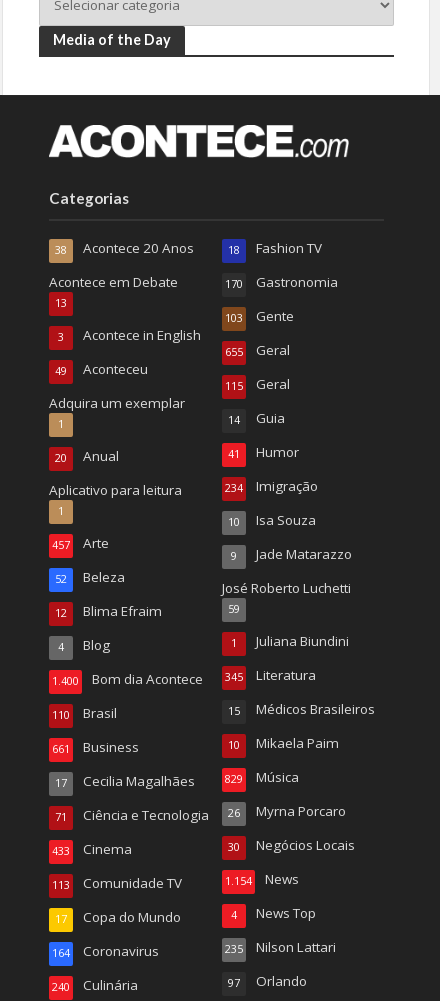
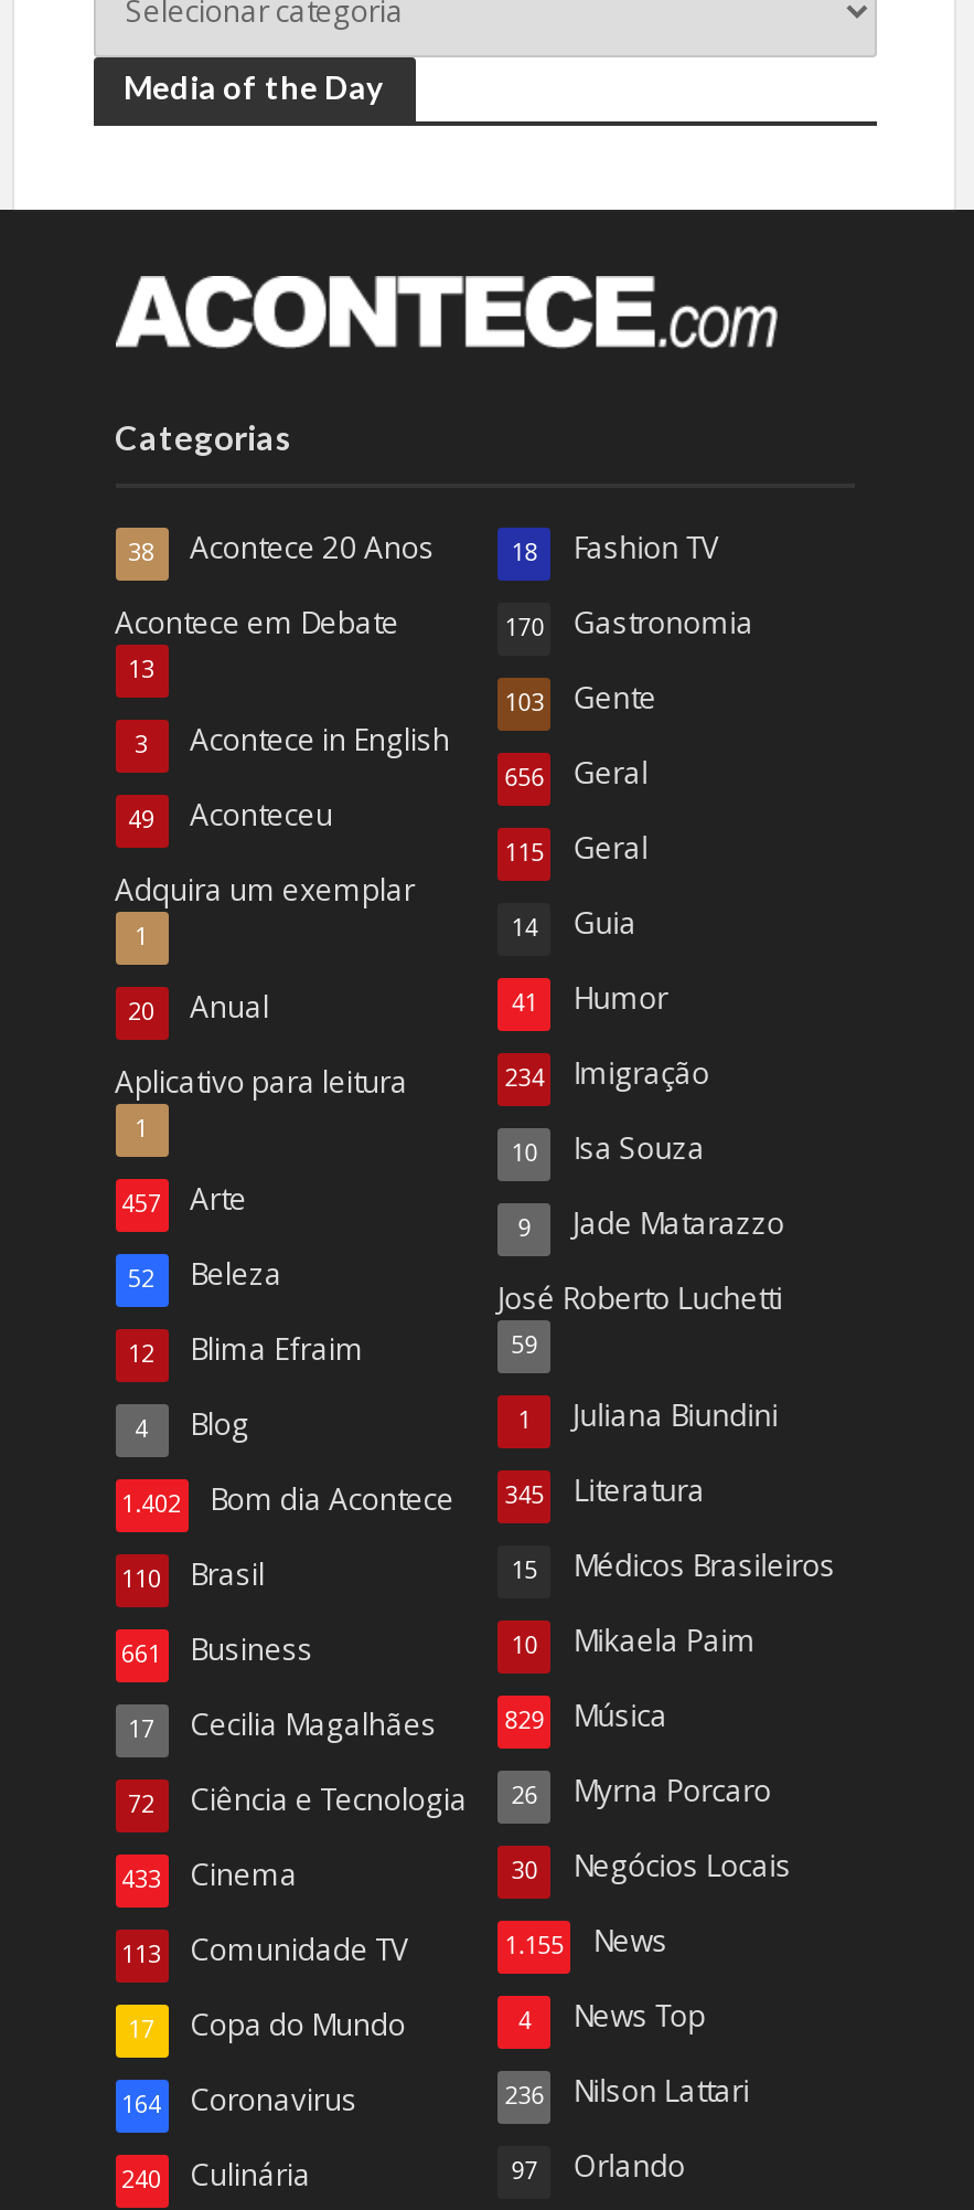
- 655 Geral
+ 656 Geral

- 1.400 Bom dia Acontece 345 Literatura
+ 1.402 Bom dia Acontece 345 Literatura

- 71 Ciência e Tecnologia 26 Myrna Porcaro
+ 72 Ciência e Tecnologia 26 Myrna Porcaro

- 1.154 News
+ 1.155 News

- 235 Nilson Lattari
+ 236 Nilson Lattari
